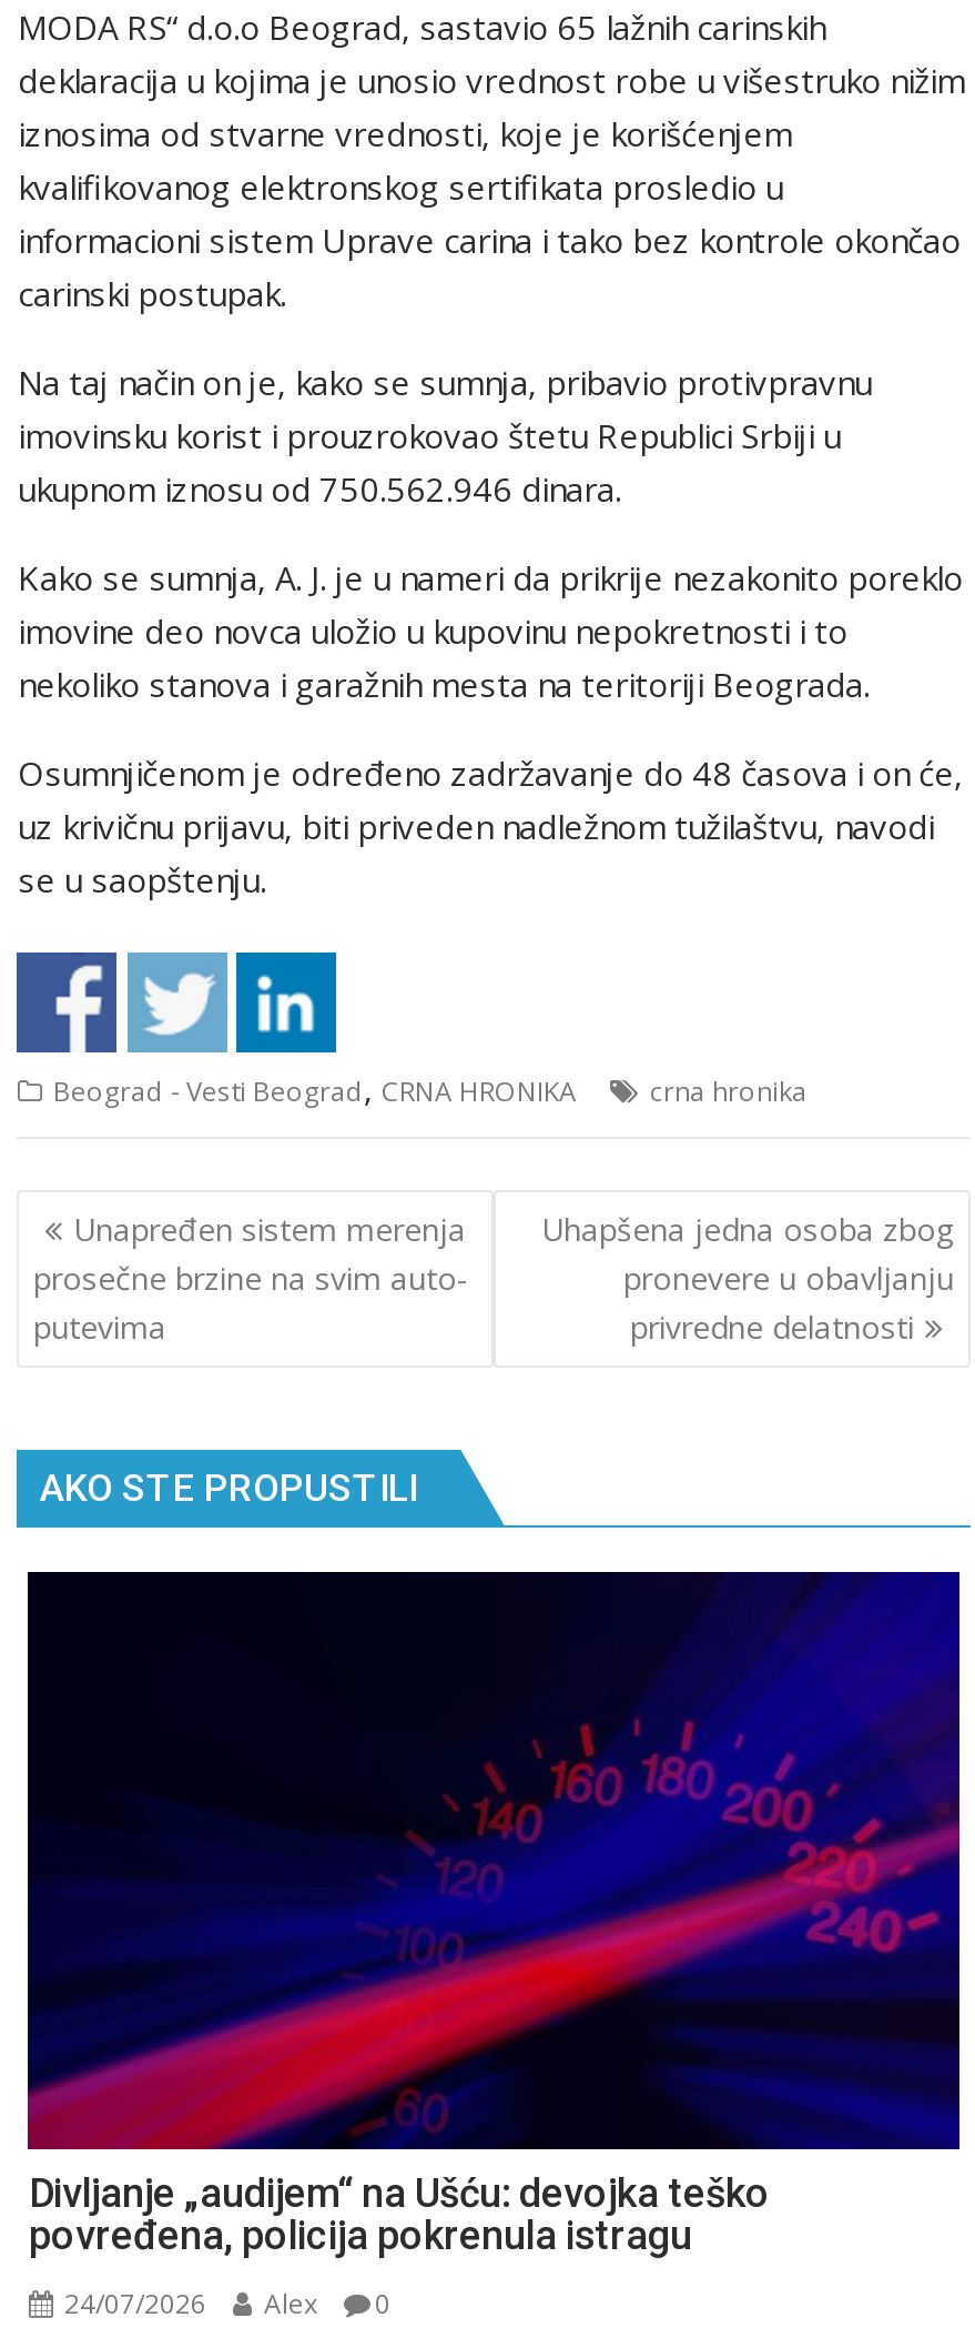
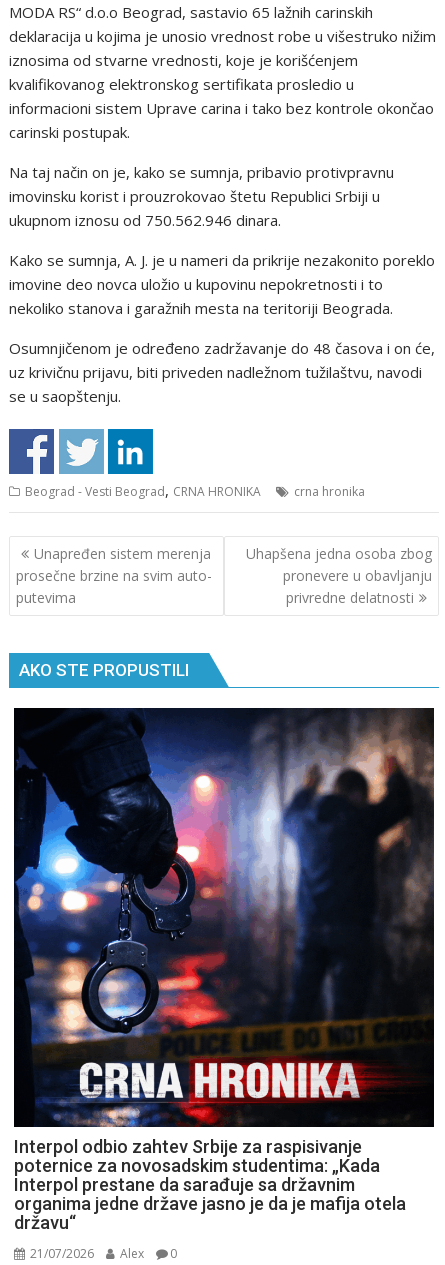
- [image]
- Divljanje „audijem“ na Ušću: devojka teško
- povređena, policija pokrenula istragu
+ [image]
+ Interpol odbio zahtev Srbije za raspisivanje
+ poternice za novosadskim studentima: „Kada
+ Interpol prestane da sarađuje sa državnim
+ organima jedne države jasno je da je mafija otela
+ državu“

- 24/07/2026 Alex 0
+ 21/07/2026 Alex 0
